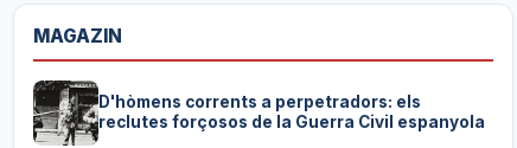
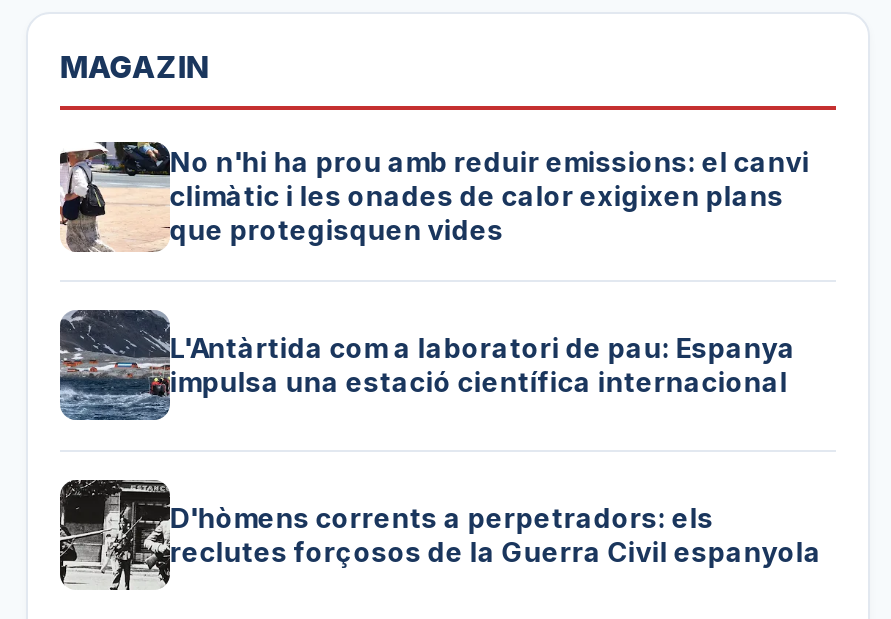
+ [image]
+ No n'hi ha prou amb reduir emissions: el canvi
+ climàtic i les onades de calor exigixen plans
+ que protegisquen vides

+ [image]
+ L'Antàrtida com a laboratori de pau: Espanya
+ impulsa una estació científica internacional
